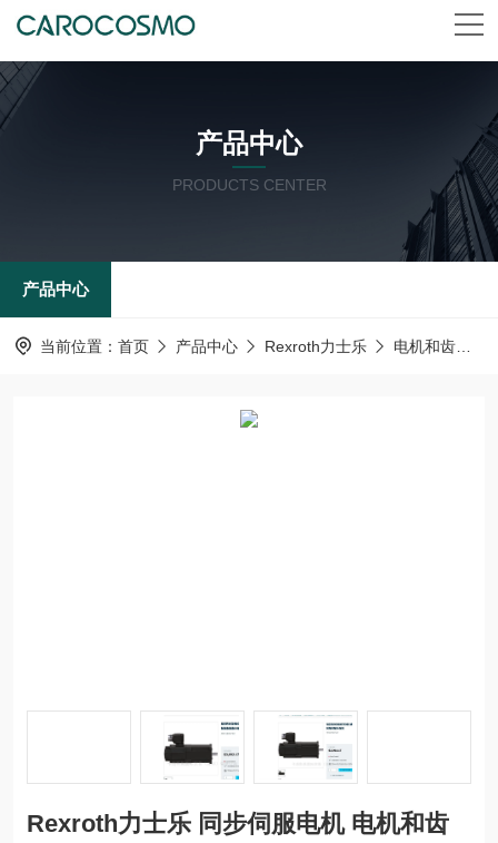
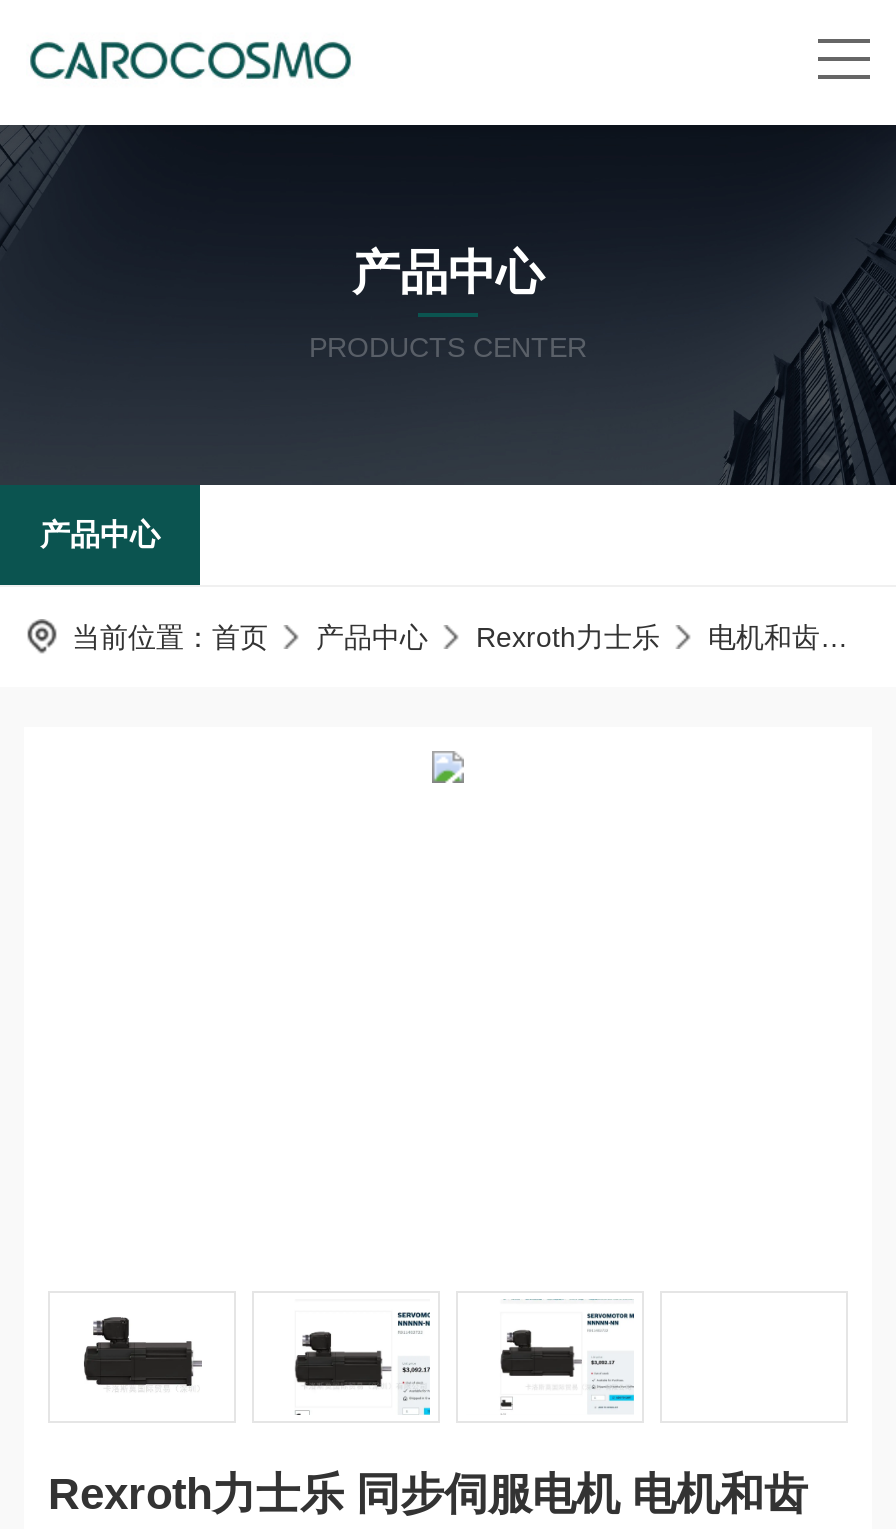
+ [image]
